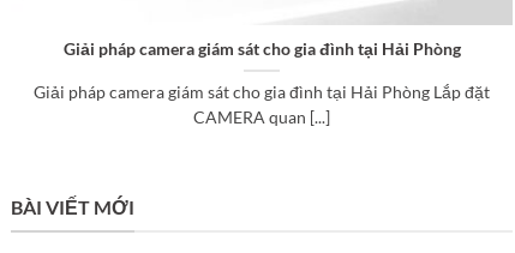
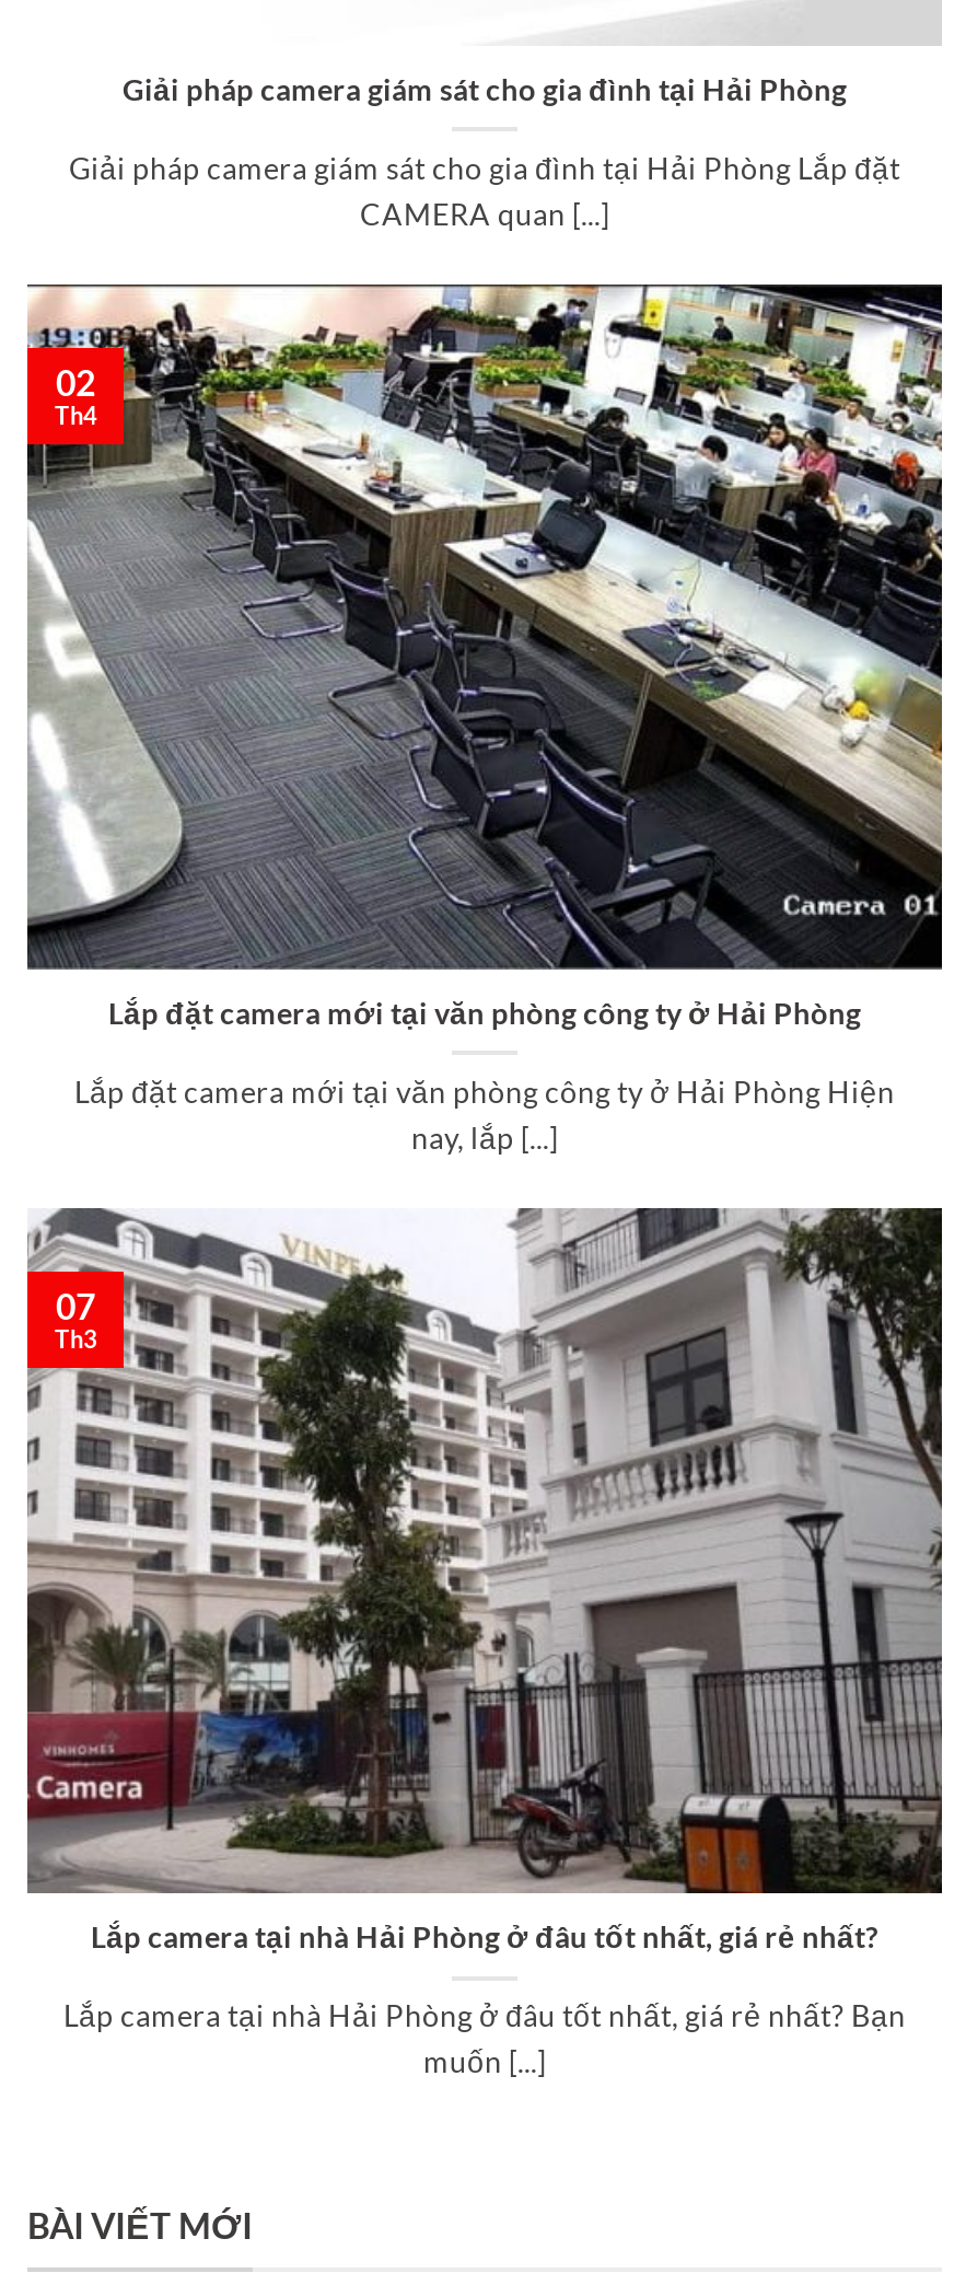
+ [image]
+ 02
+ Th4

+ [image]
+ 07
+ Th3

+ Lắp camera tại nhà Hải Phòng ở đâu tốt nhất, giá rẻ nhất?
+ Lắp camera tại nhà Hải Phòng ở đâu tốt nhất, giá rẻ nhất? Bạn
+ muốn [...]

+ Lắp đặt camera mới tại văn phòng công ty ở Hải Phòng
+ Lắp đặt camera mới tại văn phòng công ty ở Hải Phòng Hiện
+ nay, lắp [...]
